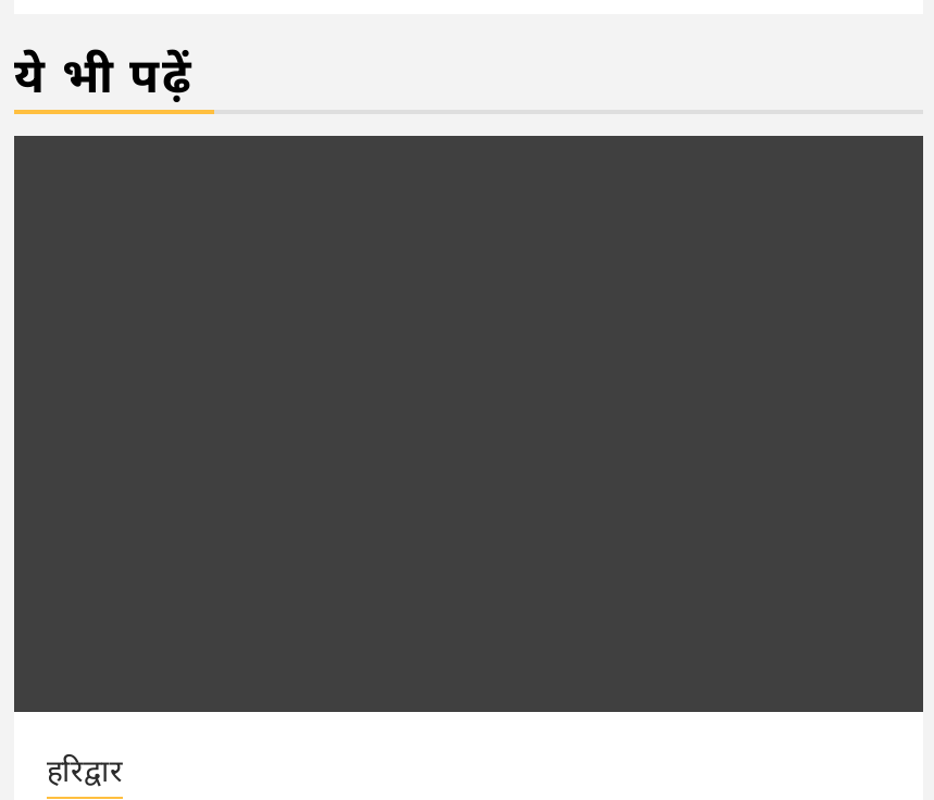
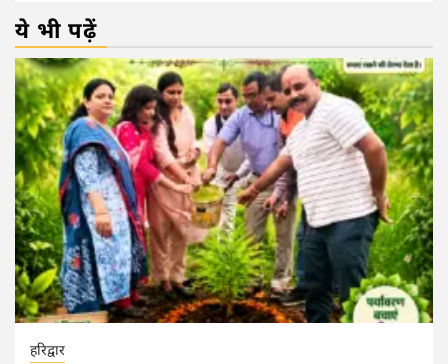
+ [image]
